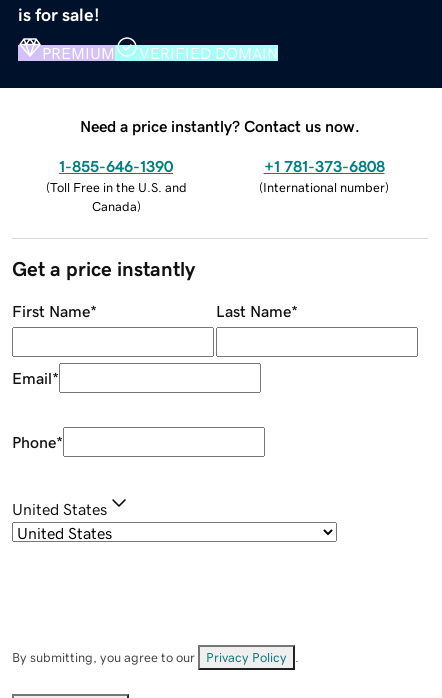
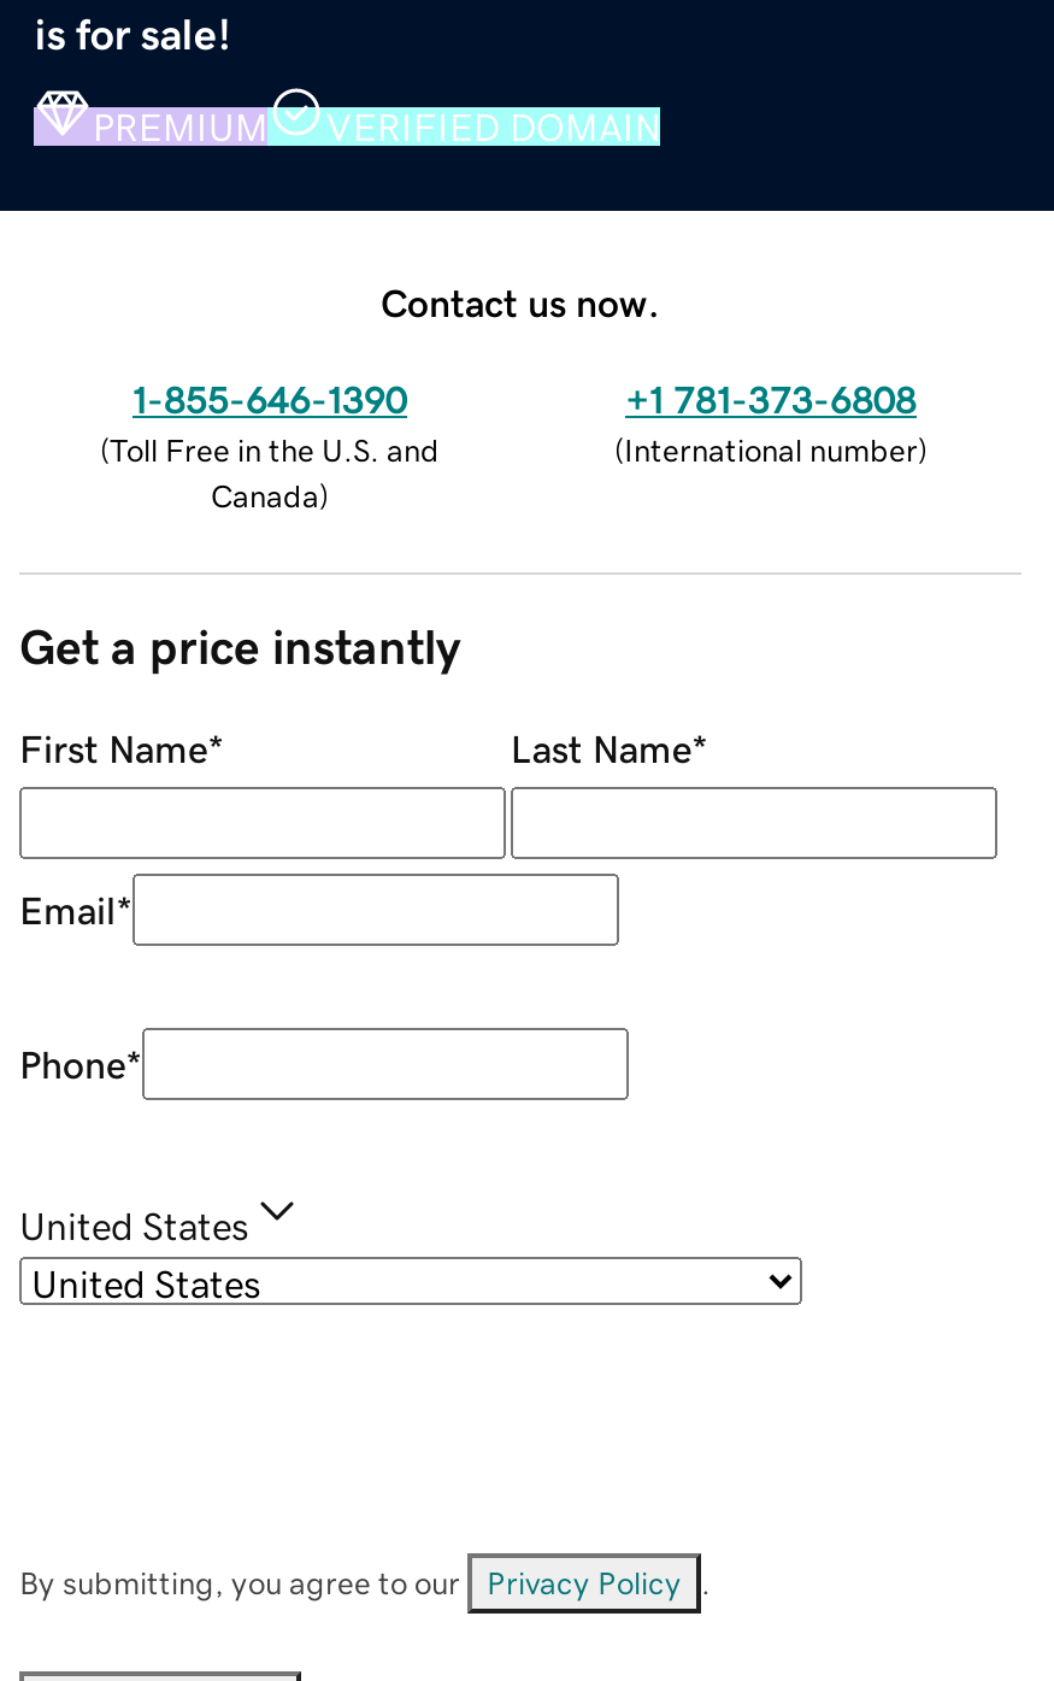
- Need a price instantly? Contact us now.
+ Contact us now.
